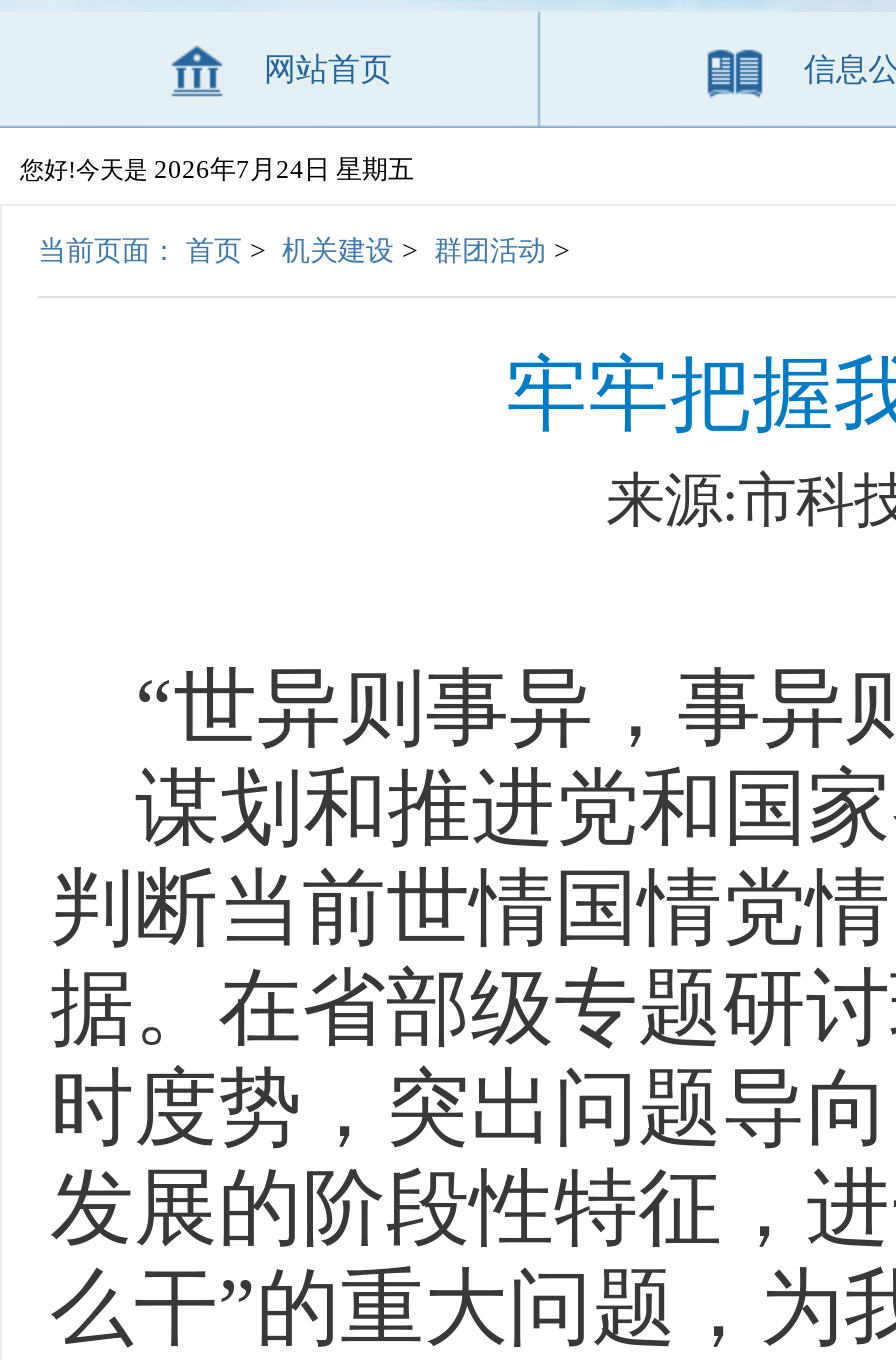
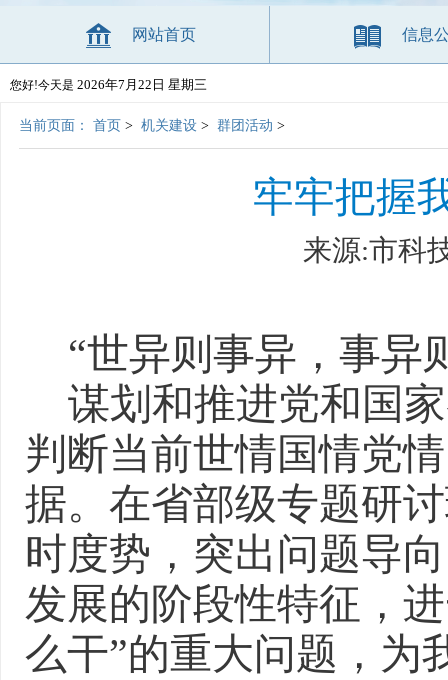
- 您好!今天是 2026年7月24日 星期五
+ 您好!今天是 2026年7月22日 星期三
